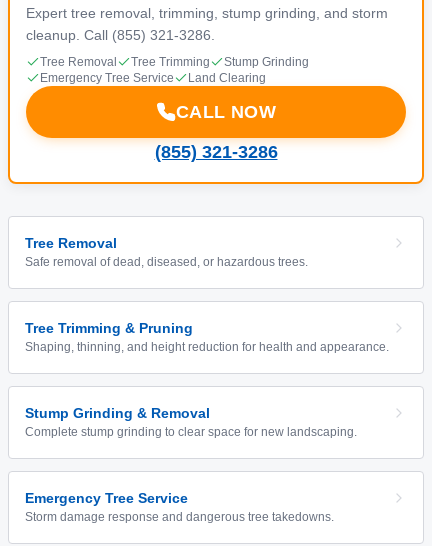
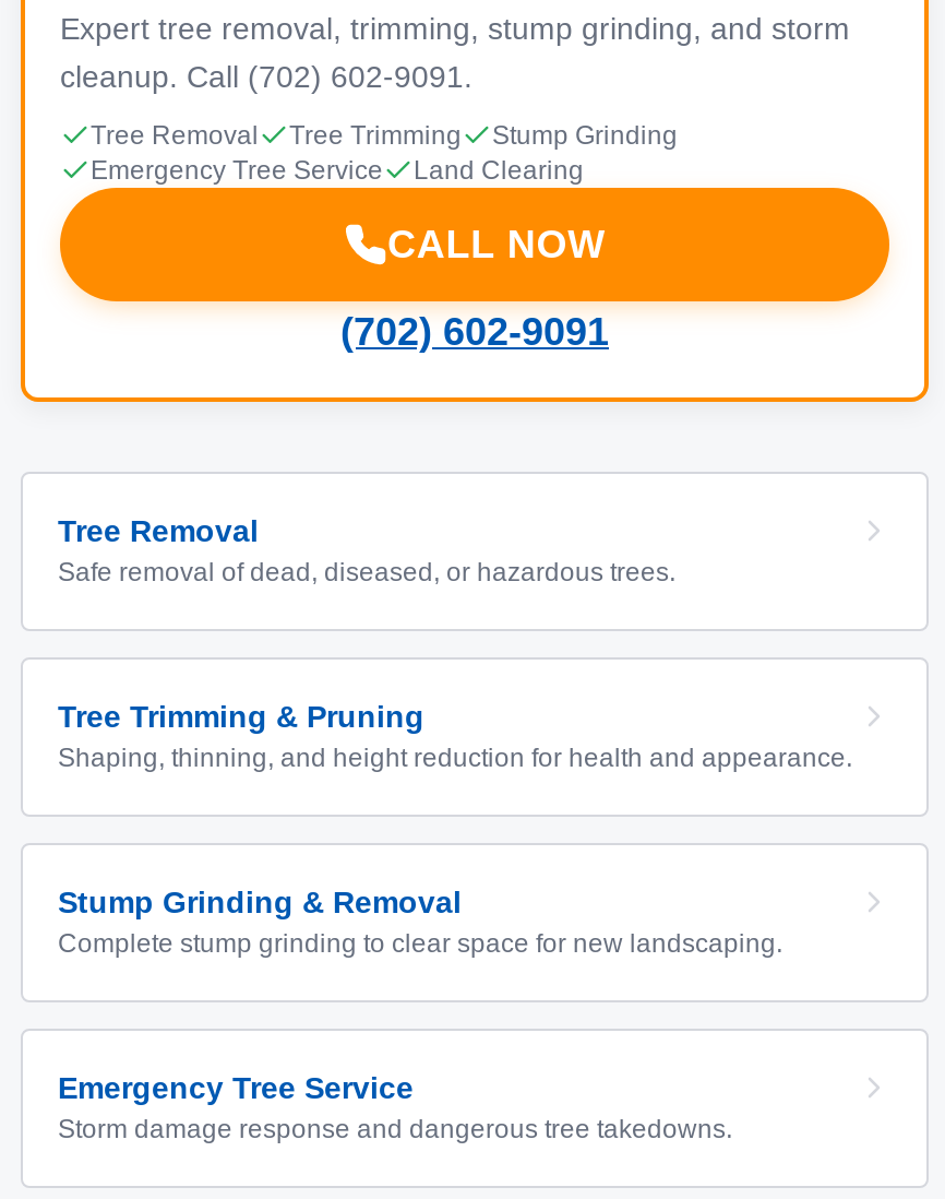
- cleanup. Call (855) 321-3286.
+ cleanup. Call (702) 602-9091.

- (855) 321-3286
+ (702) 602-9091
